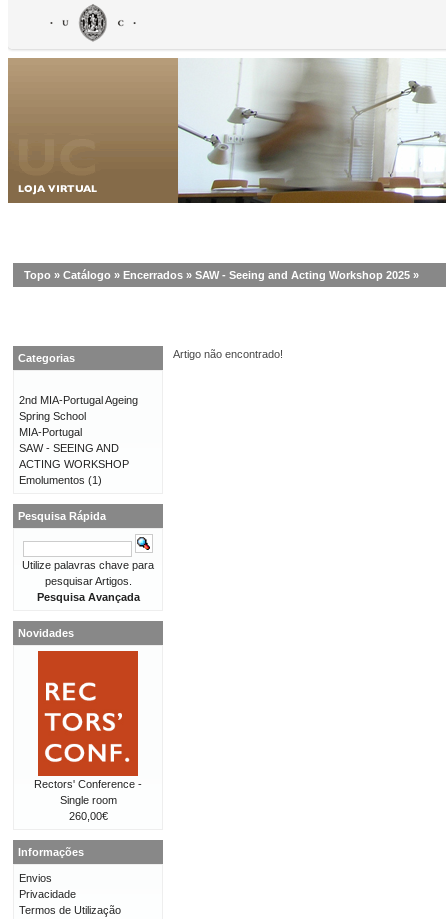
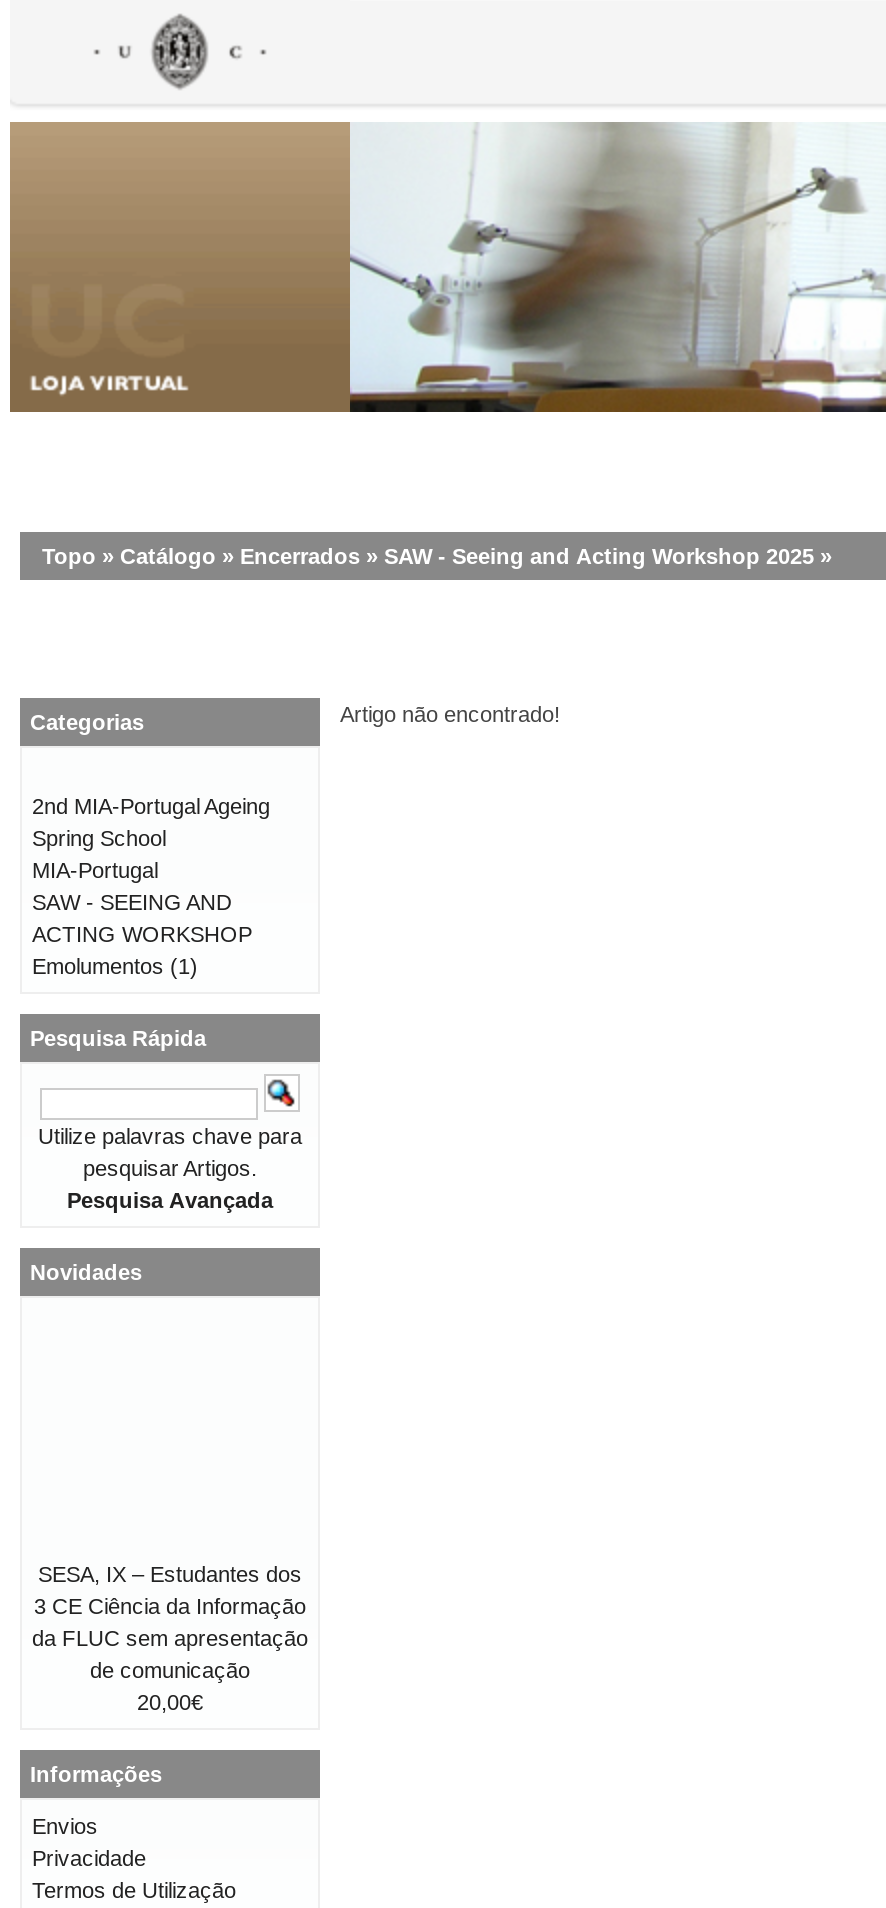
- [image]

- Rectors' Conference -
- Single room
- 260,00€
+ SESA, IX – Estudantes dos
+ 3 CE Ciência da Informação
+ da FLUC sem apresentação
+ de comunicação
+ 20,00€
